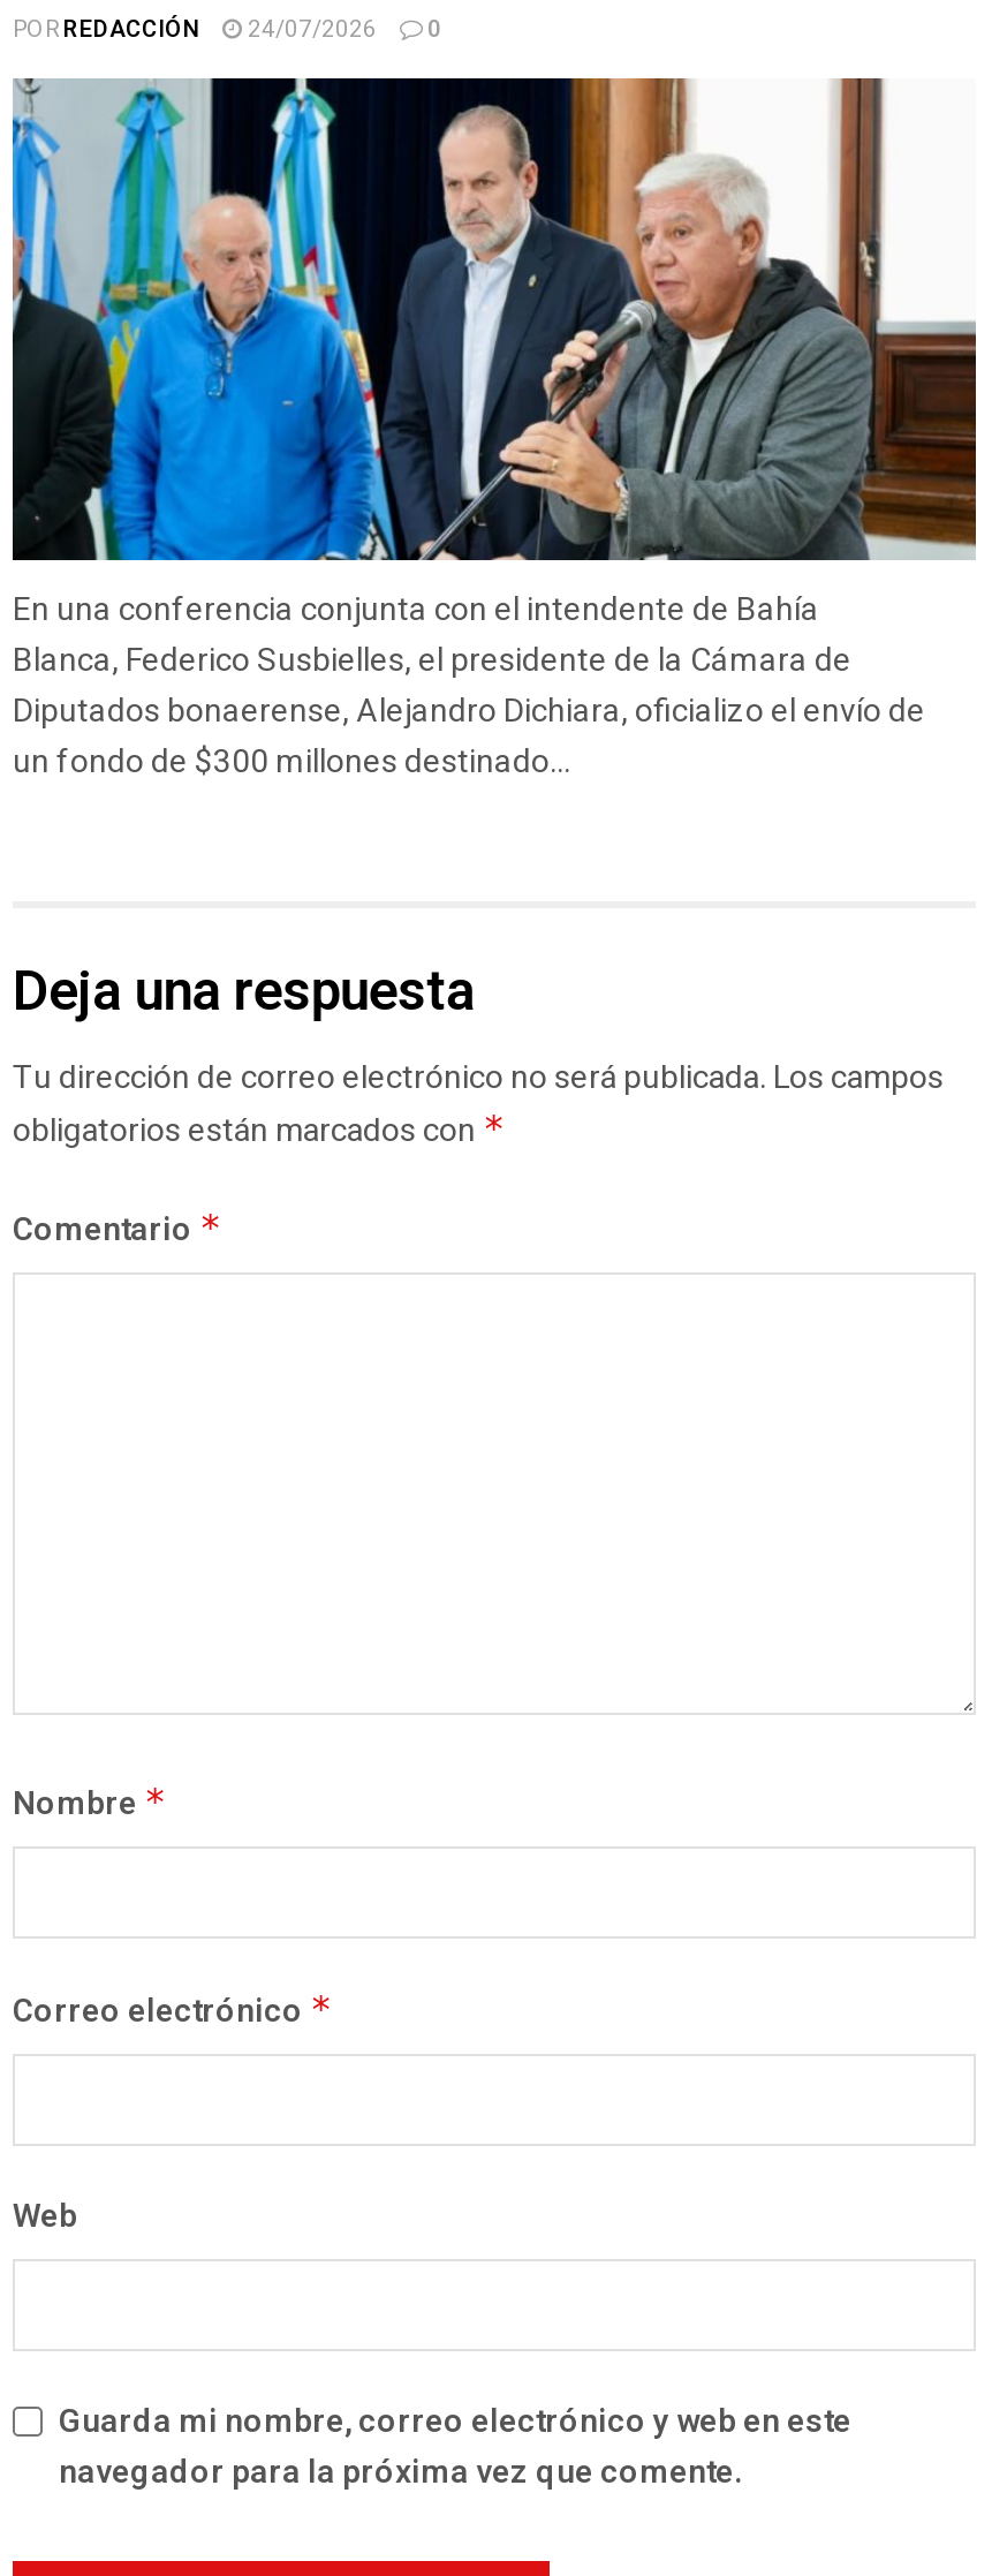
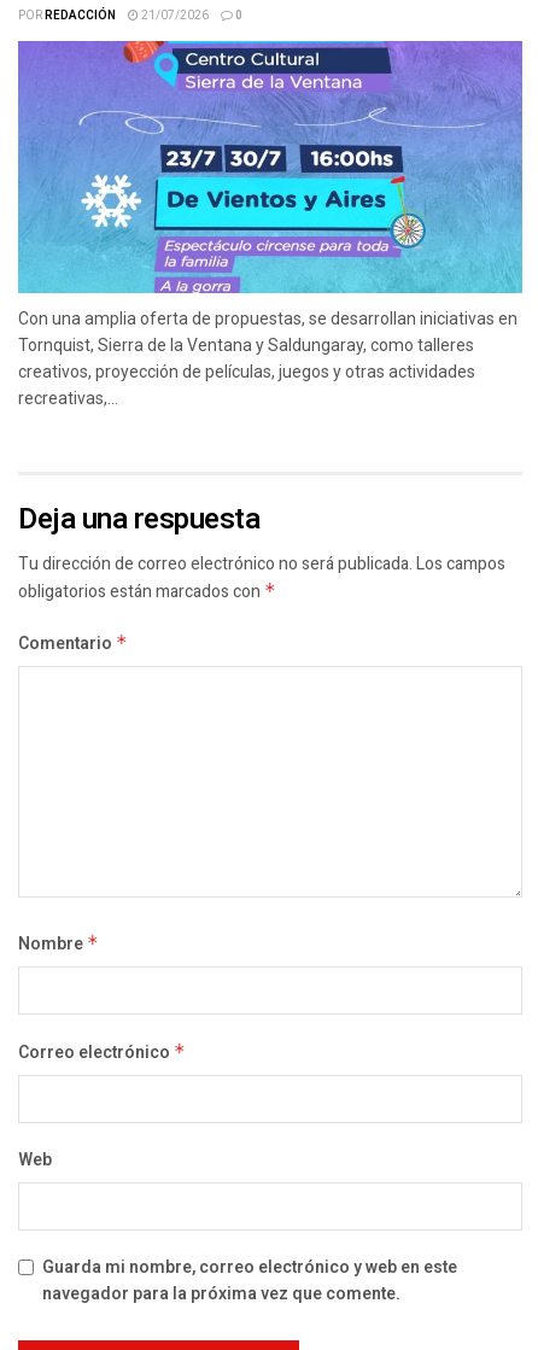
- 24/07/2026
+ 21/07/2026

- [image]
- En una conferencia conjunta con el intendente de Bahía
- Blanca, Federico Susbielles, el presidente de la Cámara de
- Diputados bonaerense, Alejandro Dichiara, oficializo el envío de
- un fondo de $300 millones destinado...
+ [image]
+ Con una amplia oferta de propuestas, se desarrollan iniciativas en
+ Tornquist, Sierra de la Ventana y Saldungaray, como talleres
+ creativos, proyección de películas, juegos y otras actividades
+ recreativas,...
